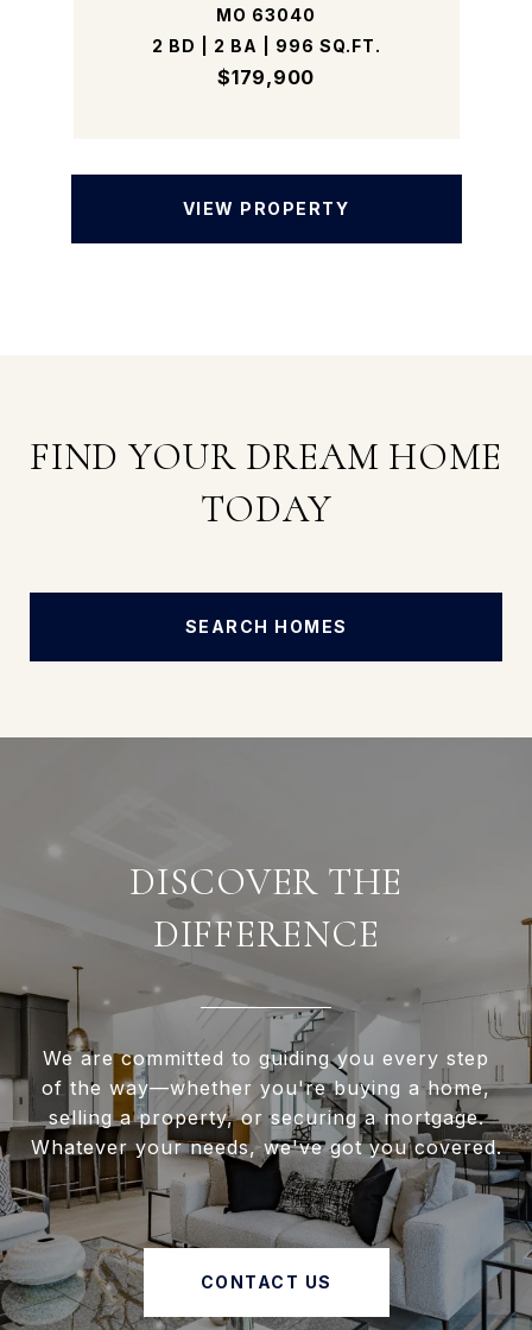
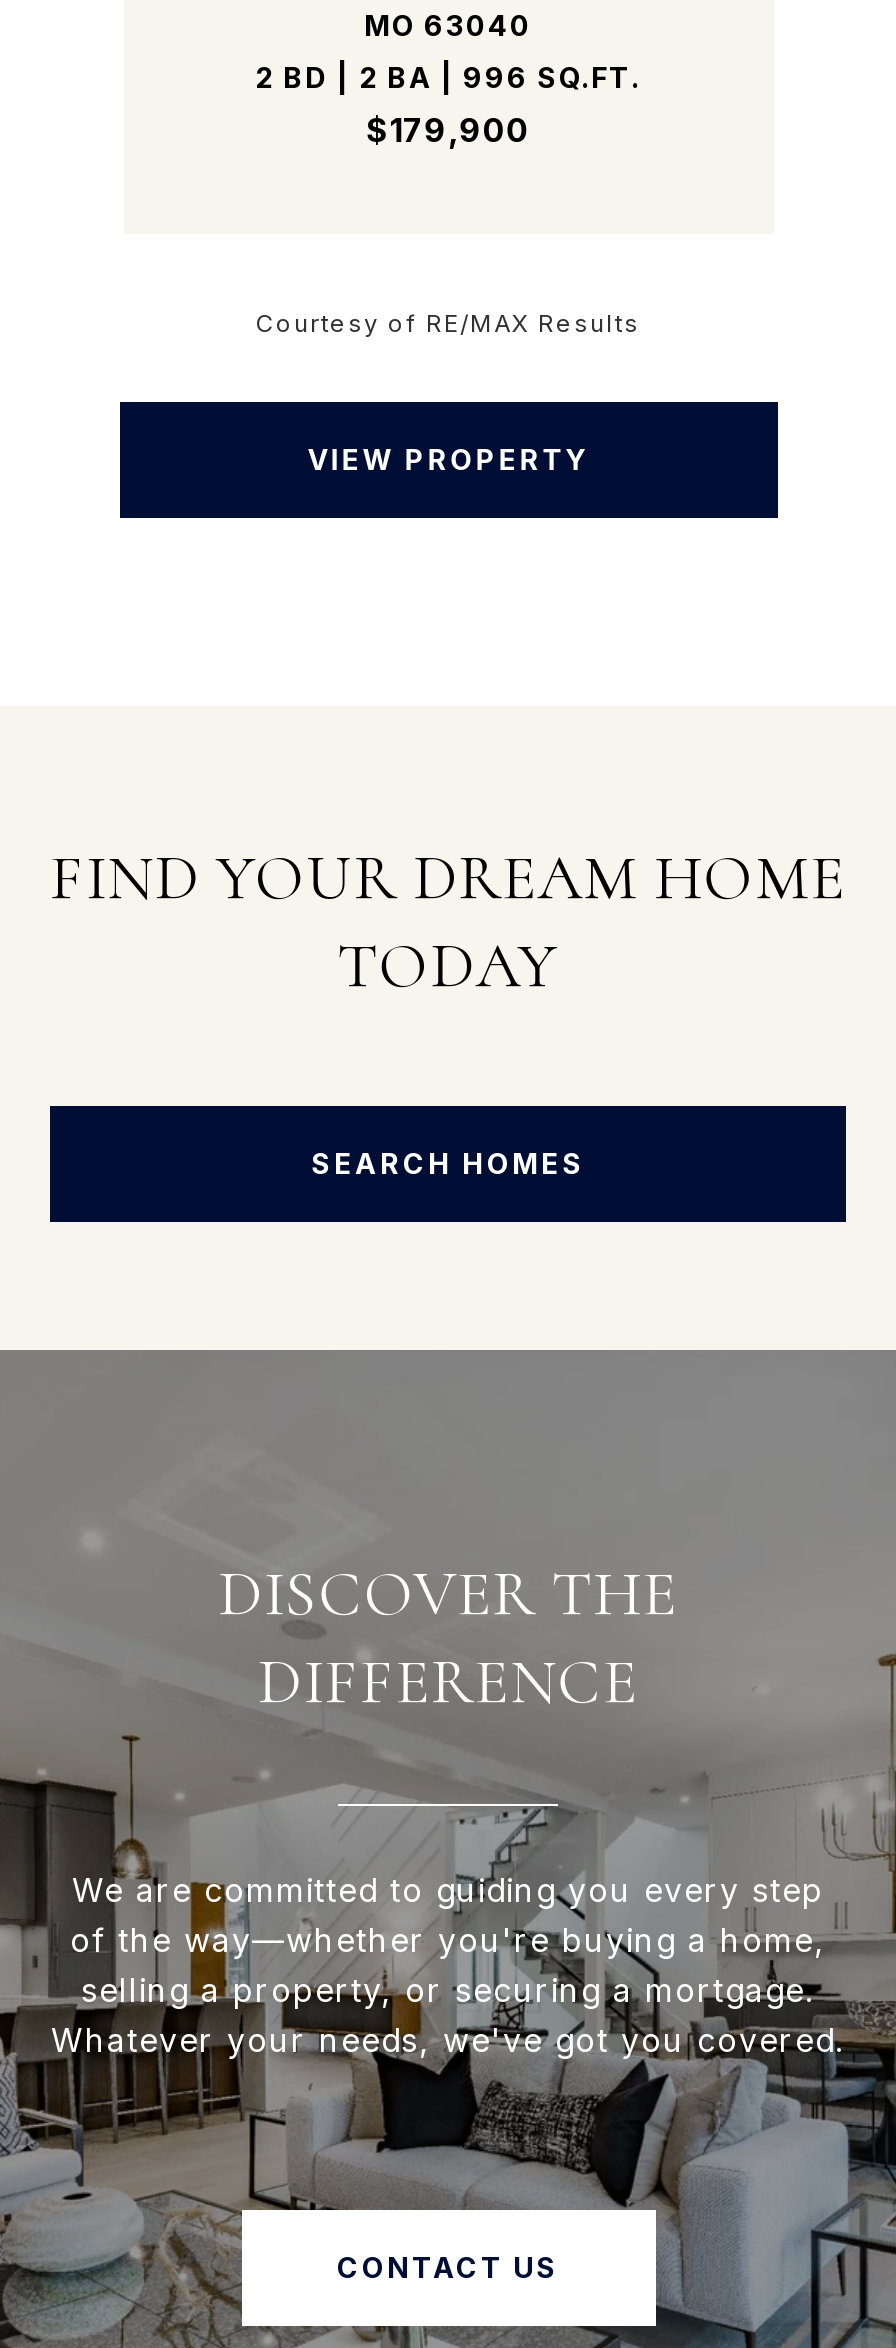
+ Courtesy of RE/MAX Results
